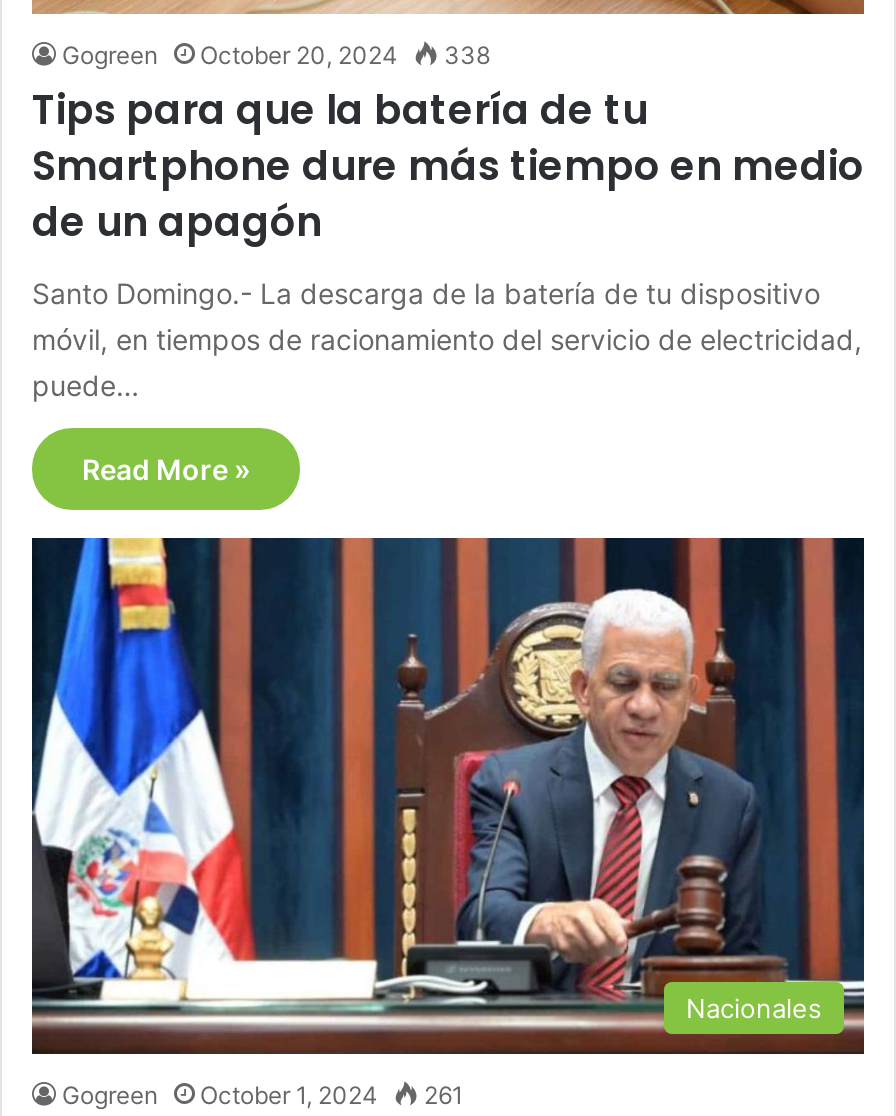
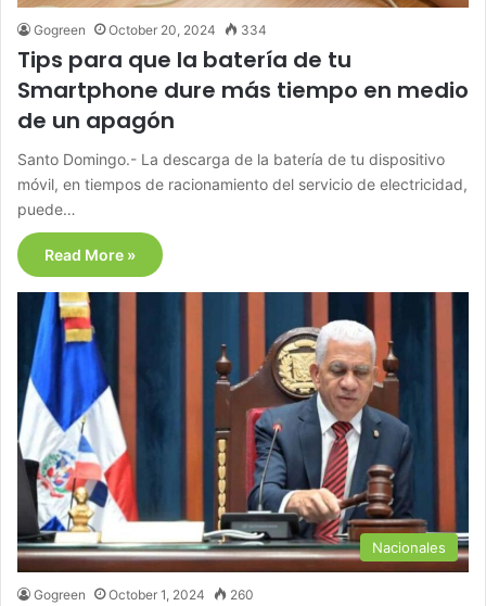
- Gogreen October 20, 2024 338
+ Gogreen October 20, 2024 334

- Gogreen October 1, 2024 261
+ Gogreen October 1, 2024 260
